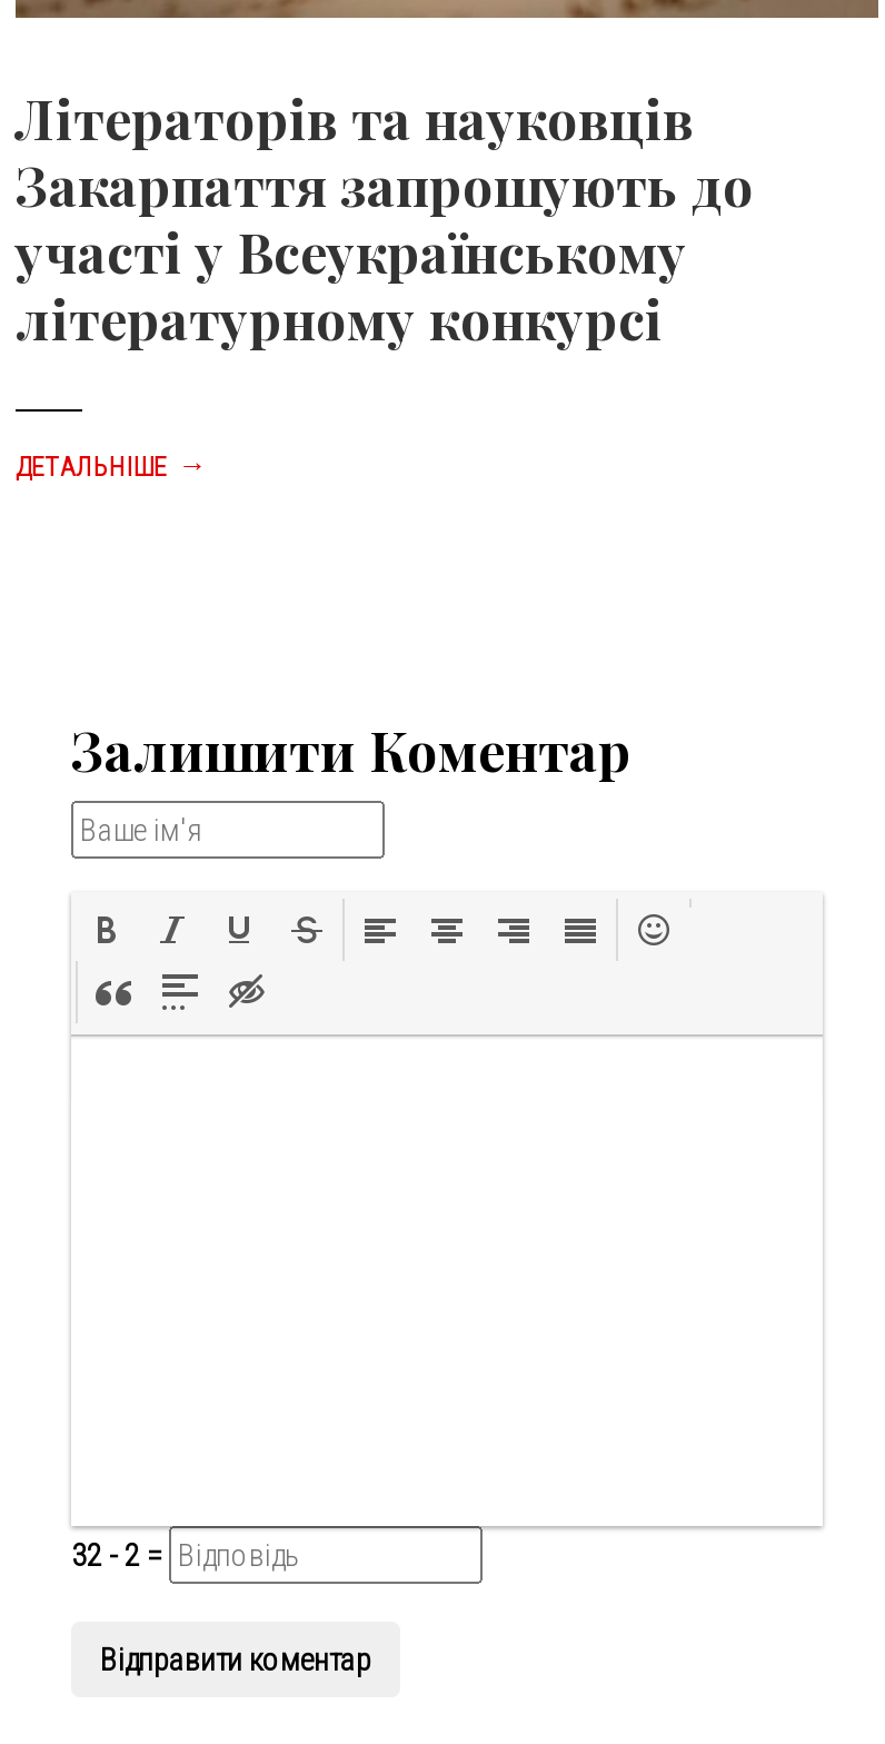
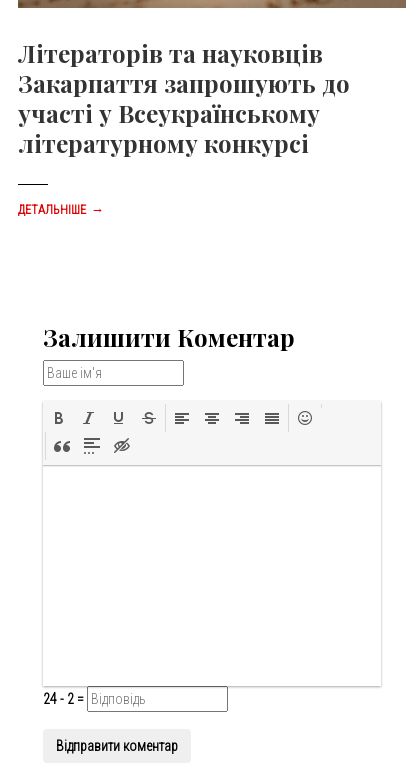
- 32 - 2 =
+ 24 - 2 =
